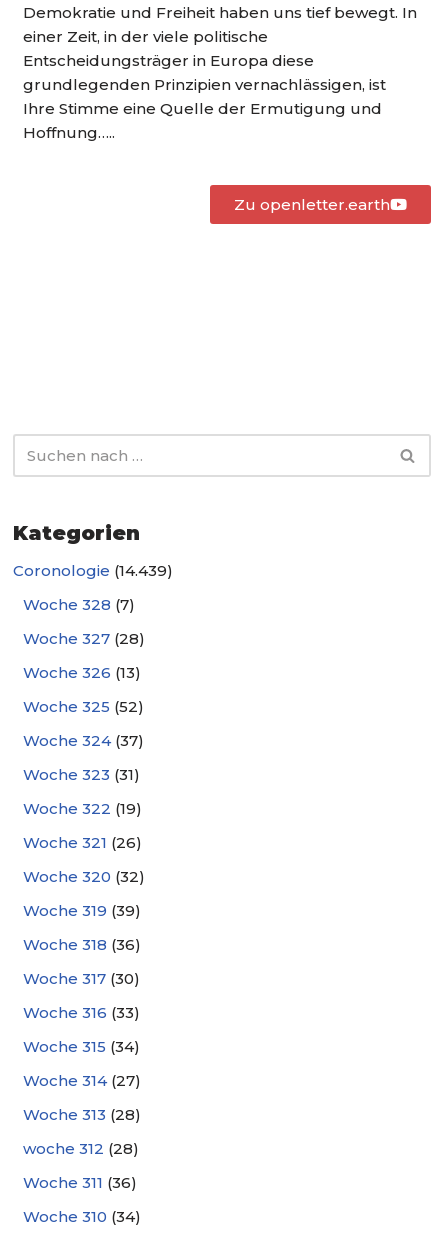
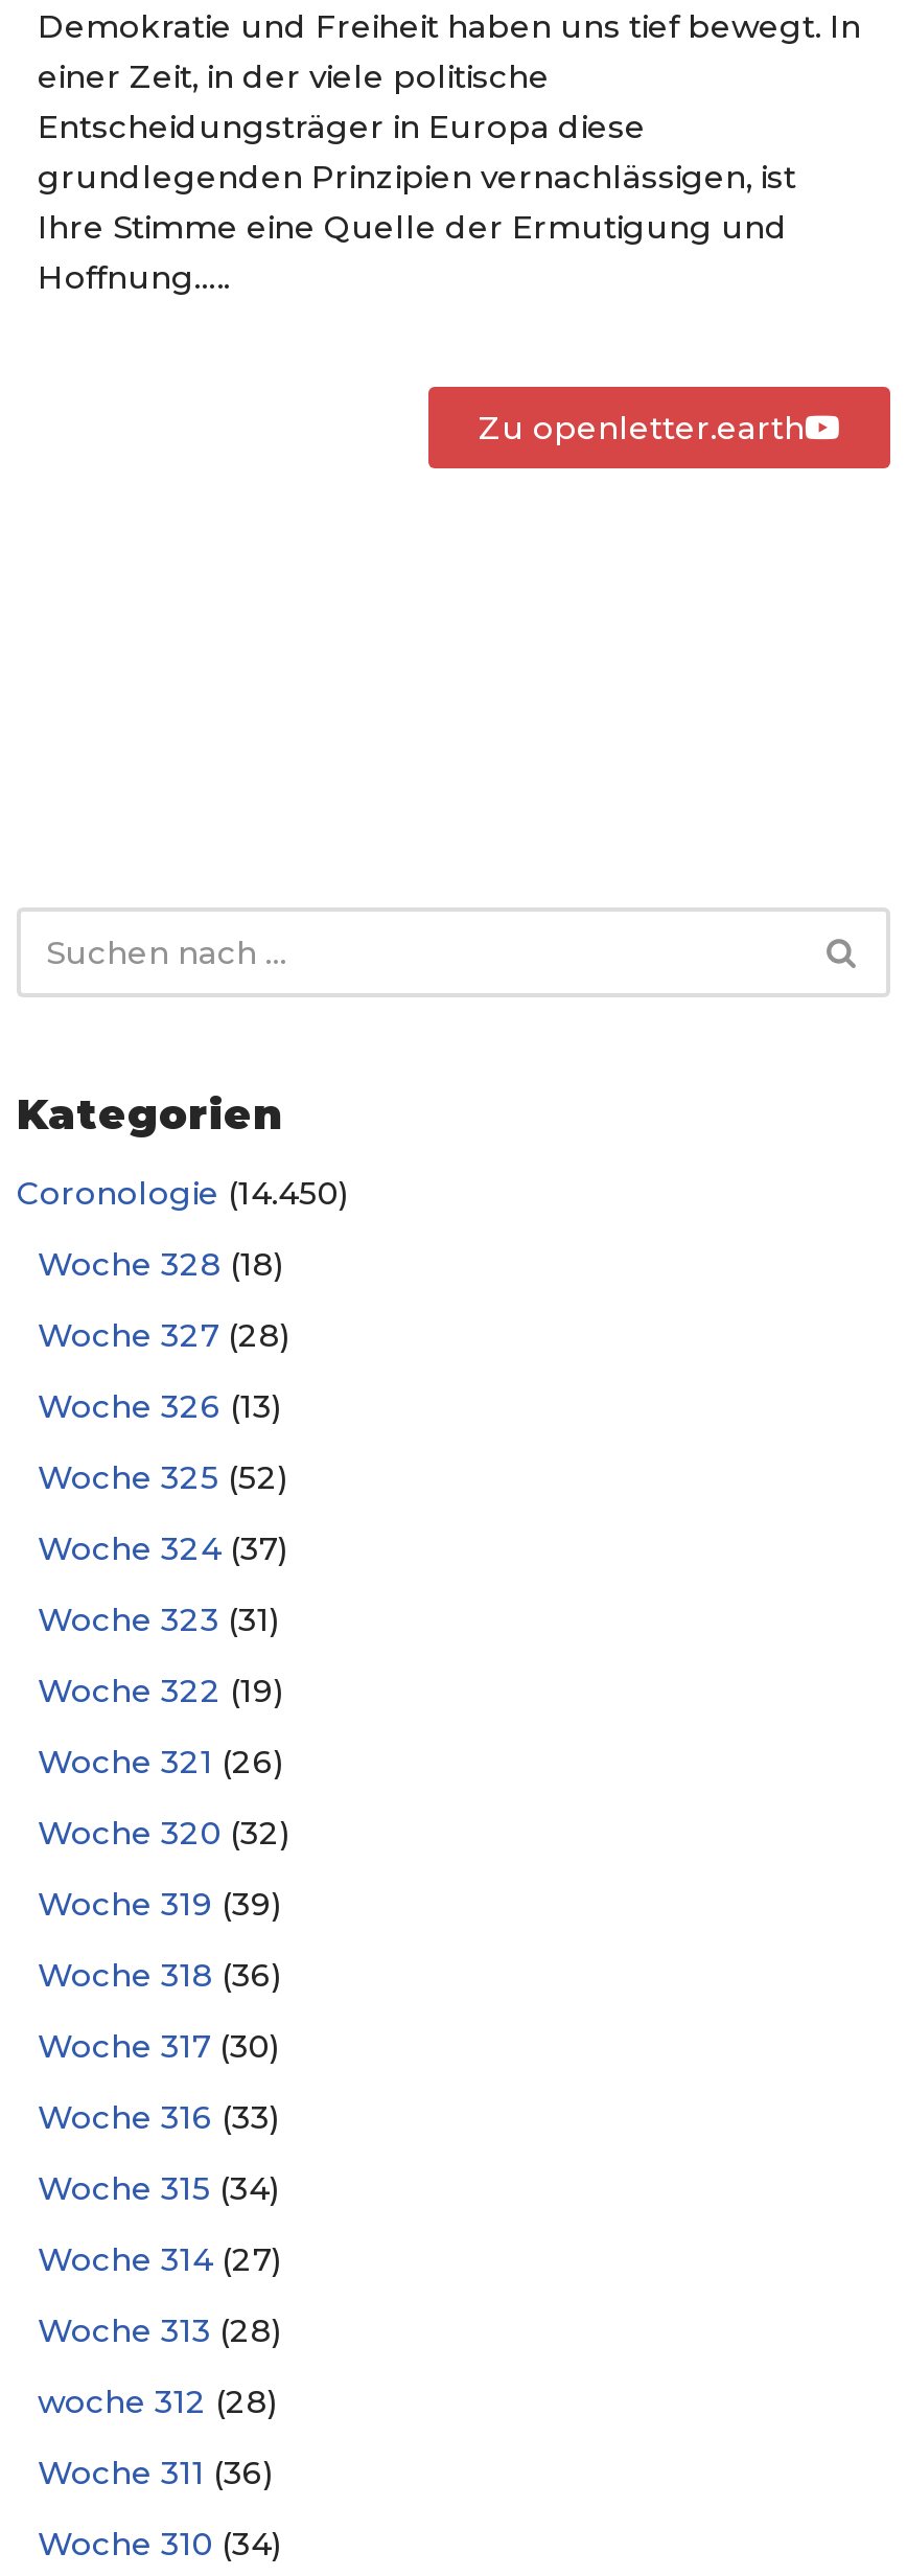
- Coronologie (14.439)
+ Coronologie (14.450)

- Woche 328 (7)
+ Woche 328 (18)
